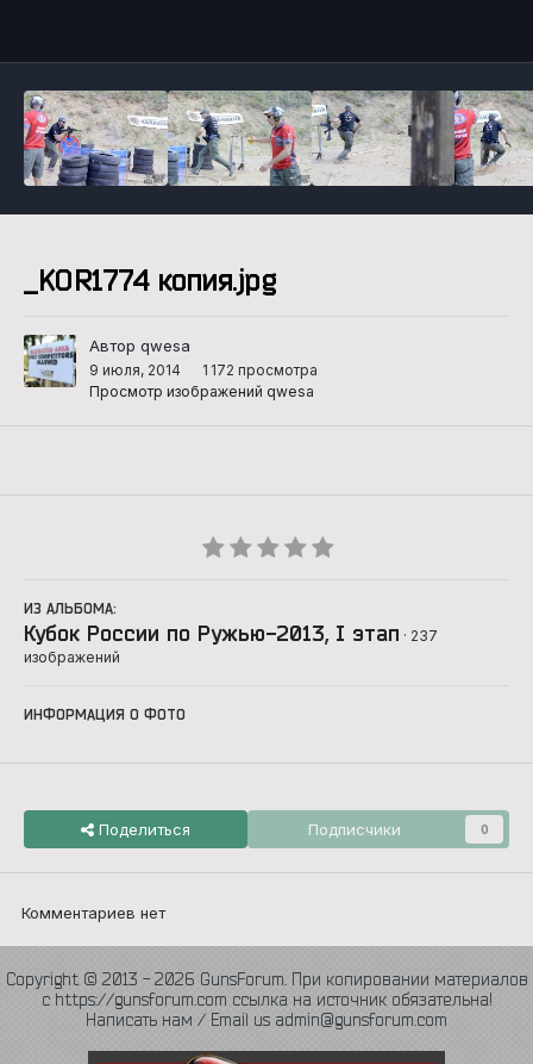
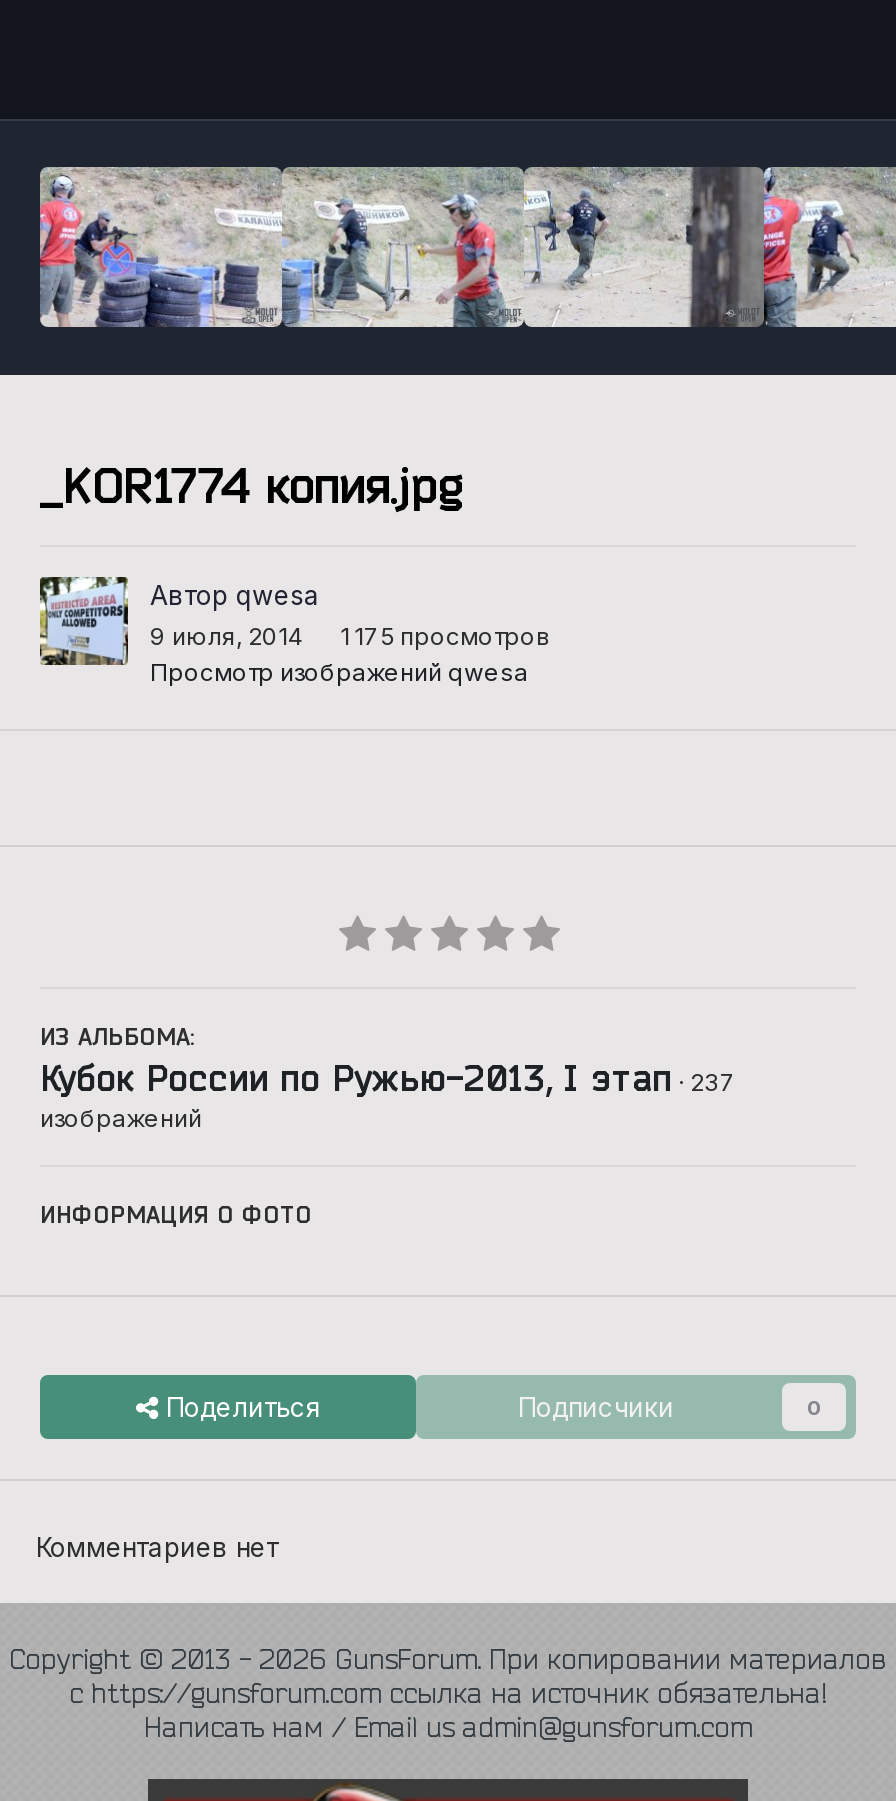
- 9 июля, 2014 1 172 просмотра
+ 9 июля, 2014 1 175 просмотров
